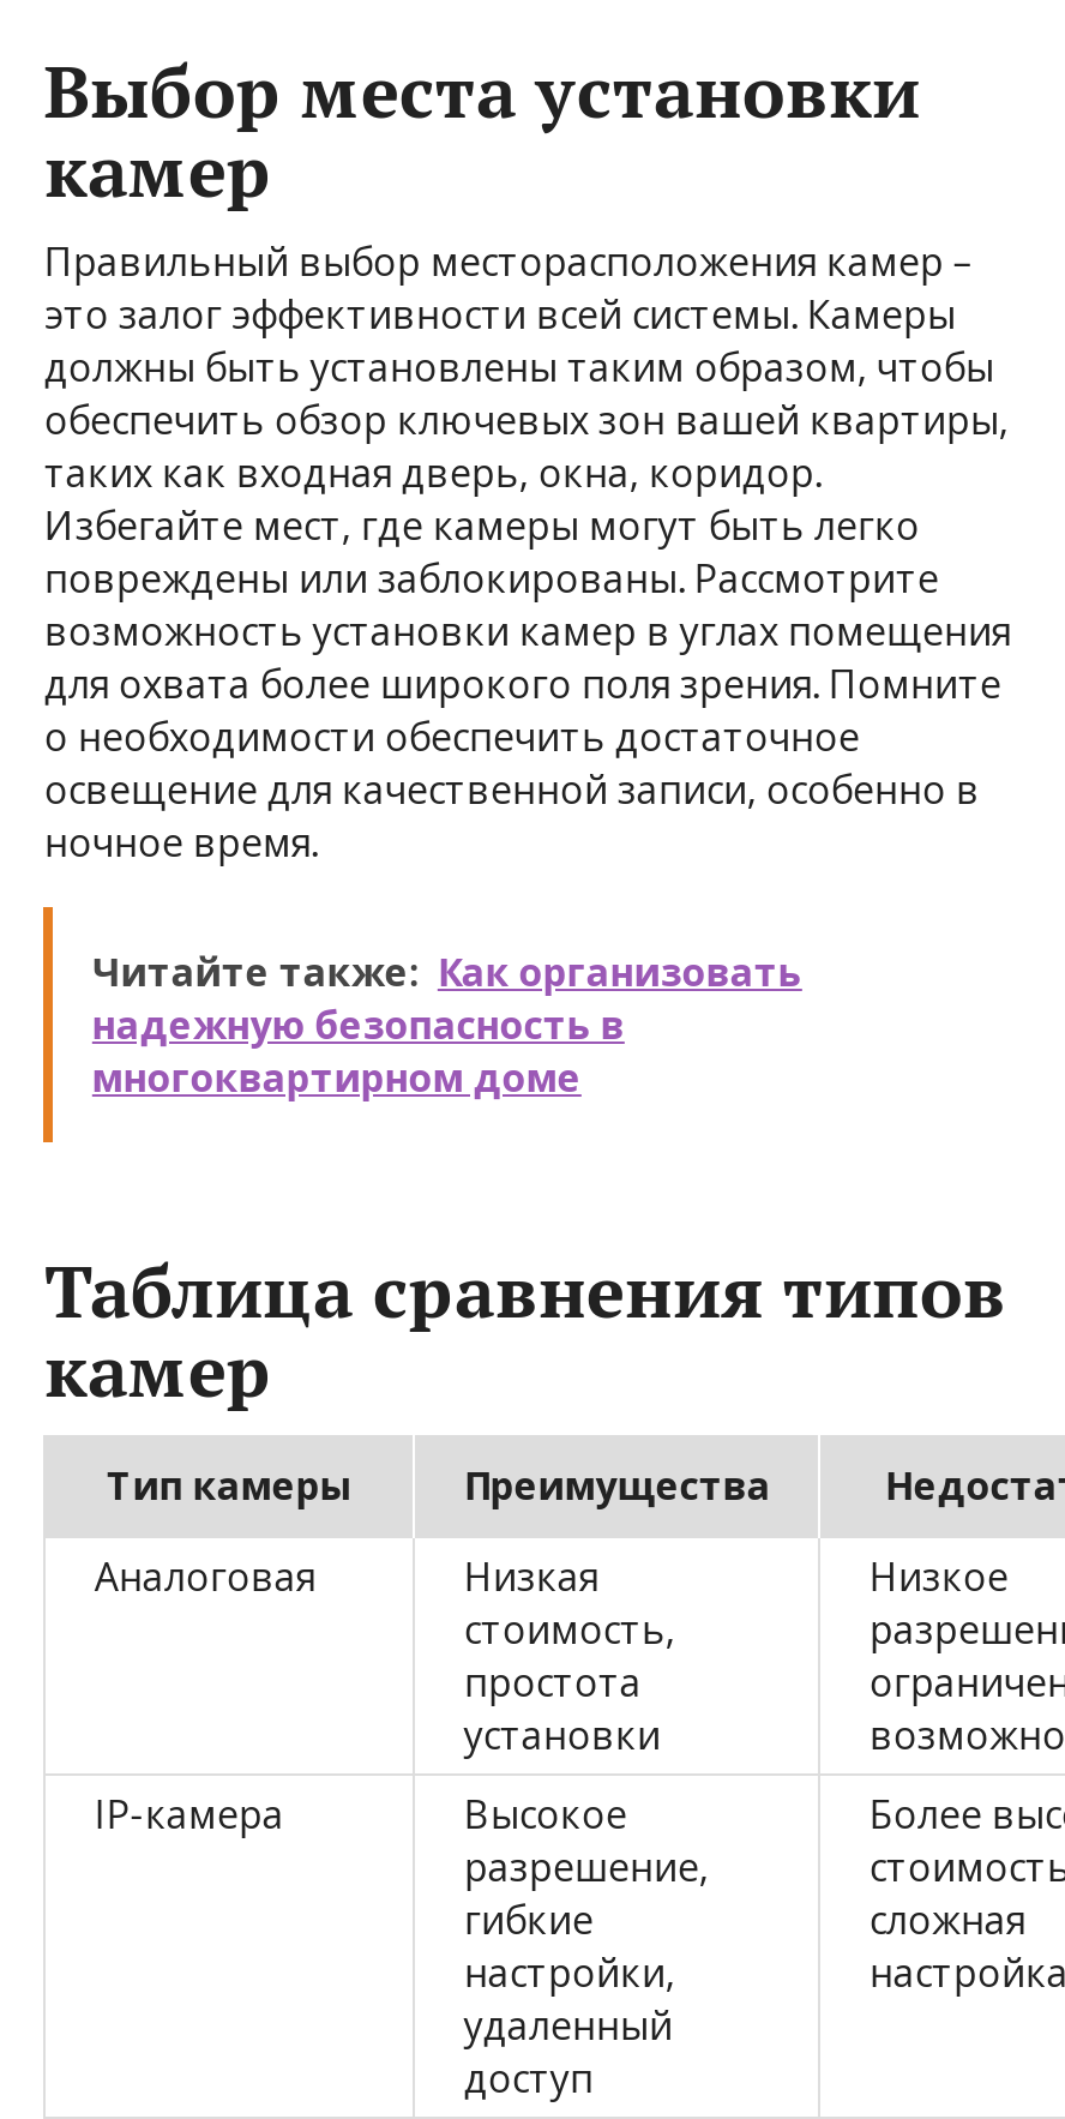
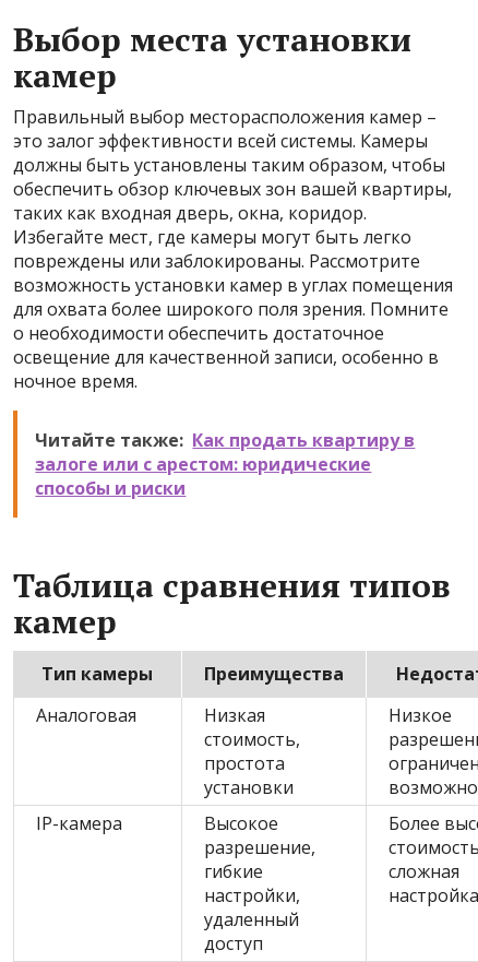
- Читайте также: Как организовать
- надежную безопасность в
- многоквартирном доме
+ Читайте также: Как продать квартиру в
+ залоге или с арестом: юридические
+ способы и риски
